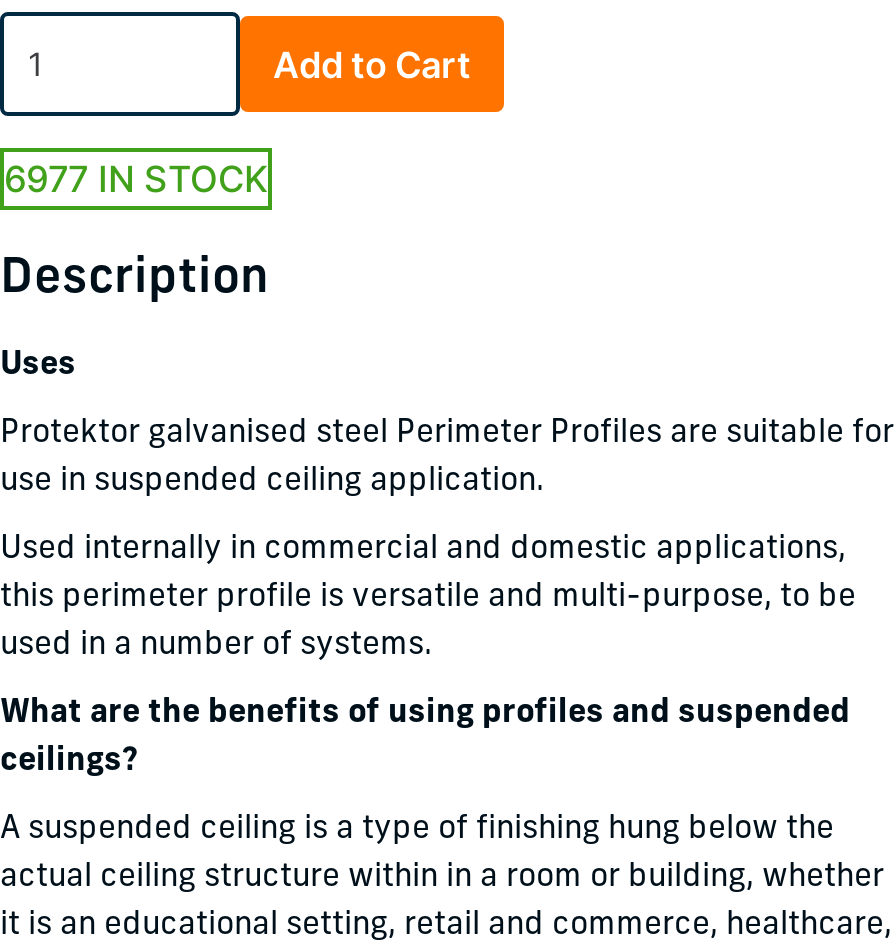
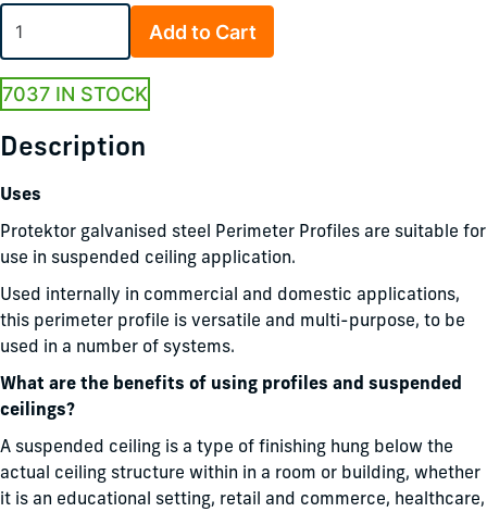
- 6977 IN STOCK
+ 7037 IN STOCK
